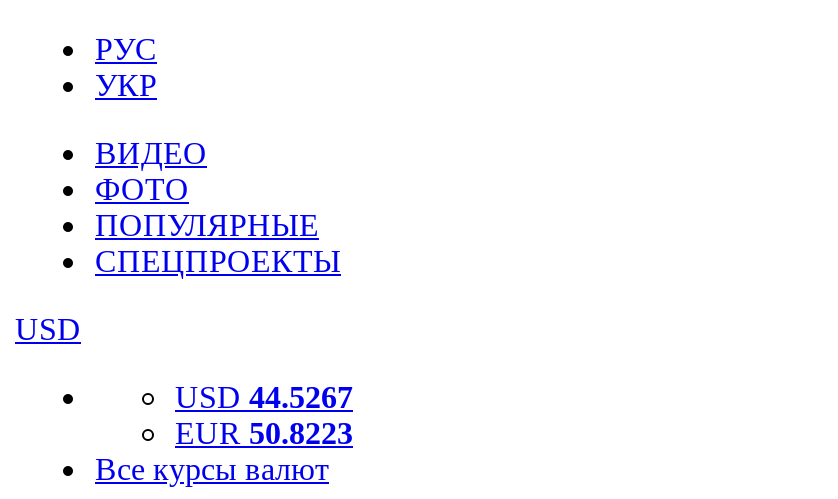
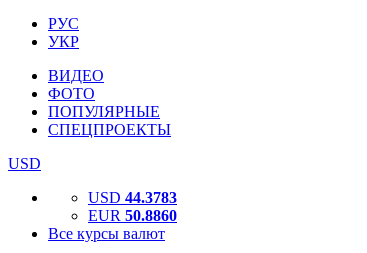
- USD 44.5267
+ USD 44.3783

- EUR 50.8223
+ EUR 50.8860
